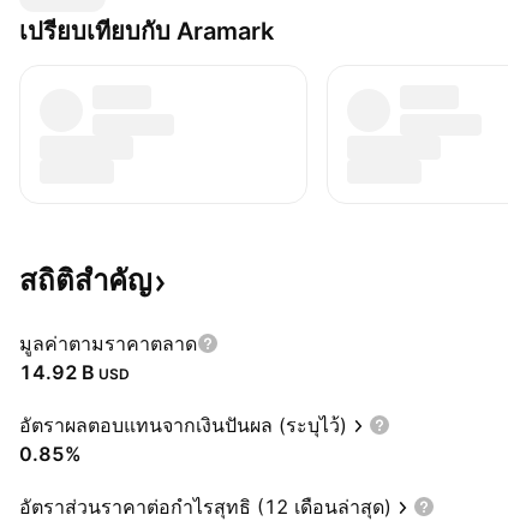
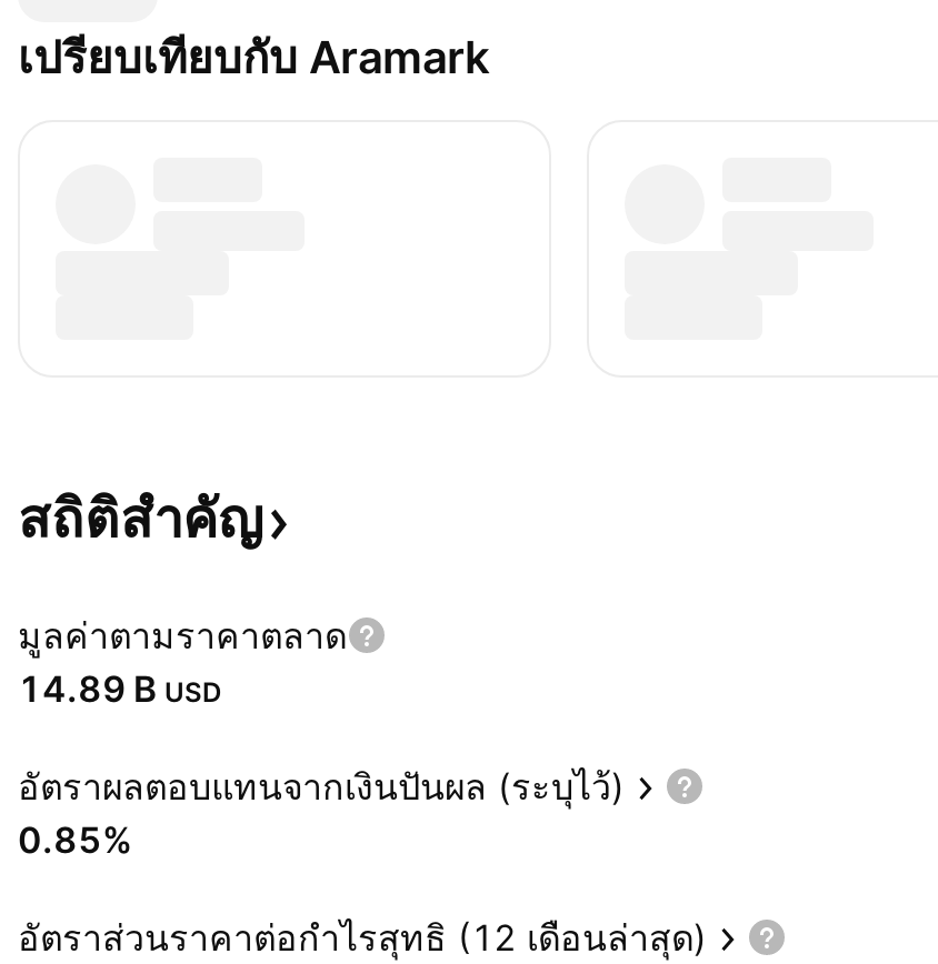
- 14.92 B USD
+ 14.89 B USD
